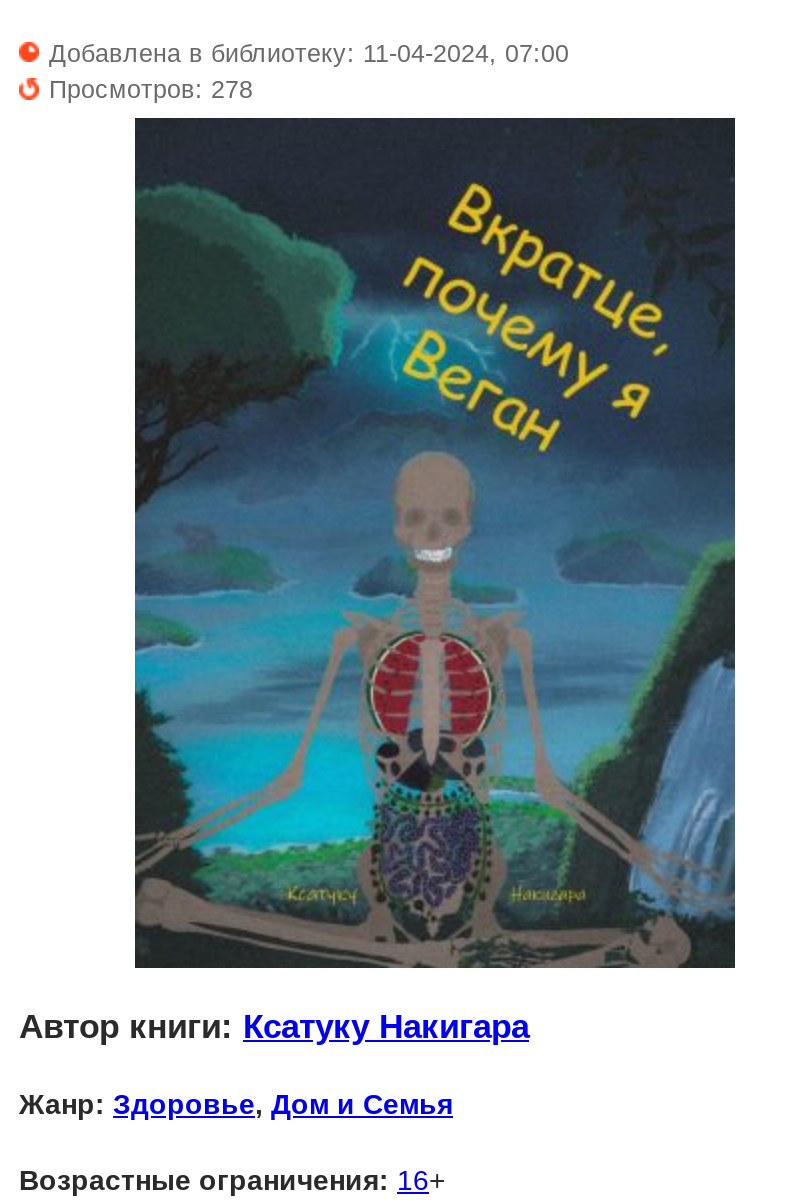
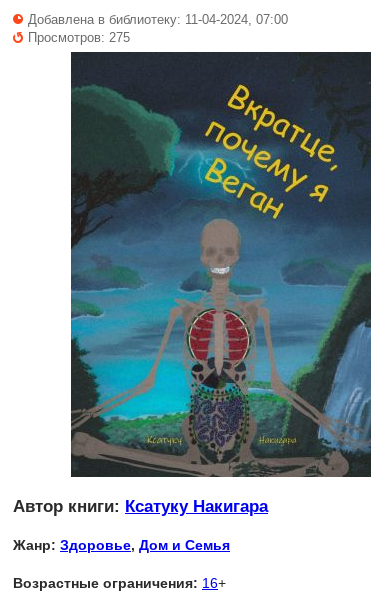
- Просмотров: 278
+ Просмотров: 275
